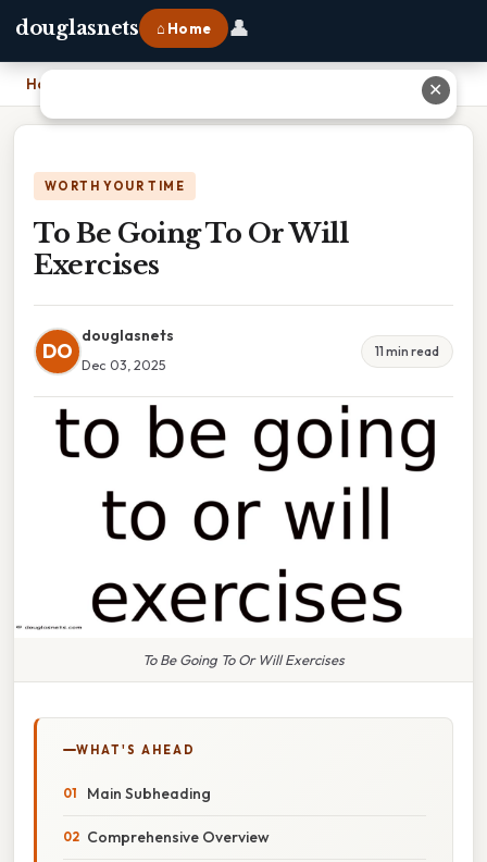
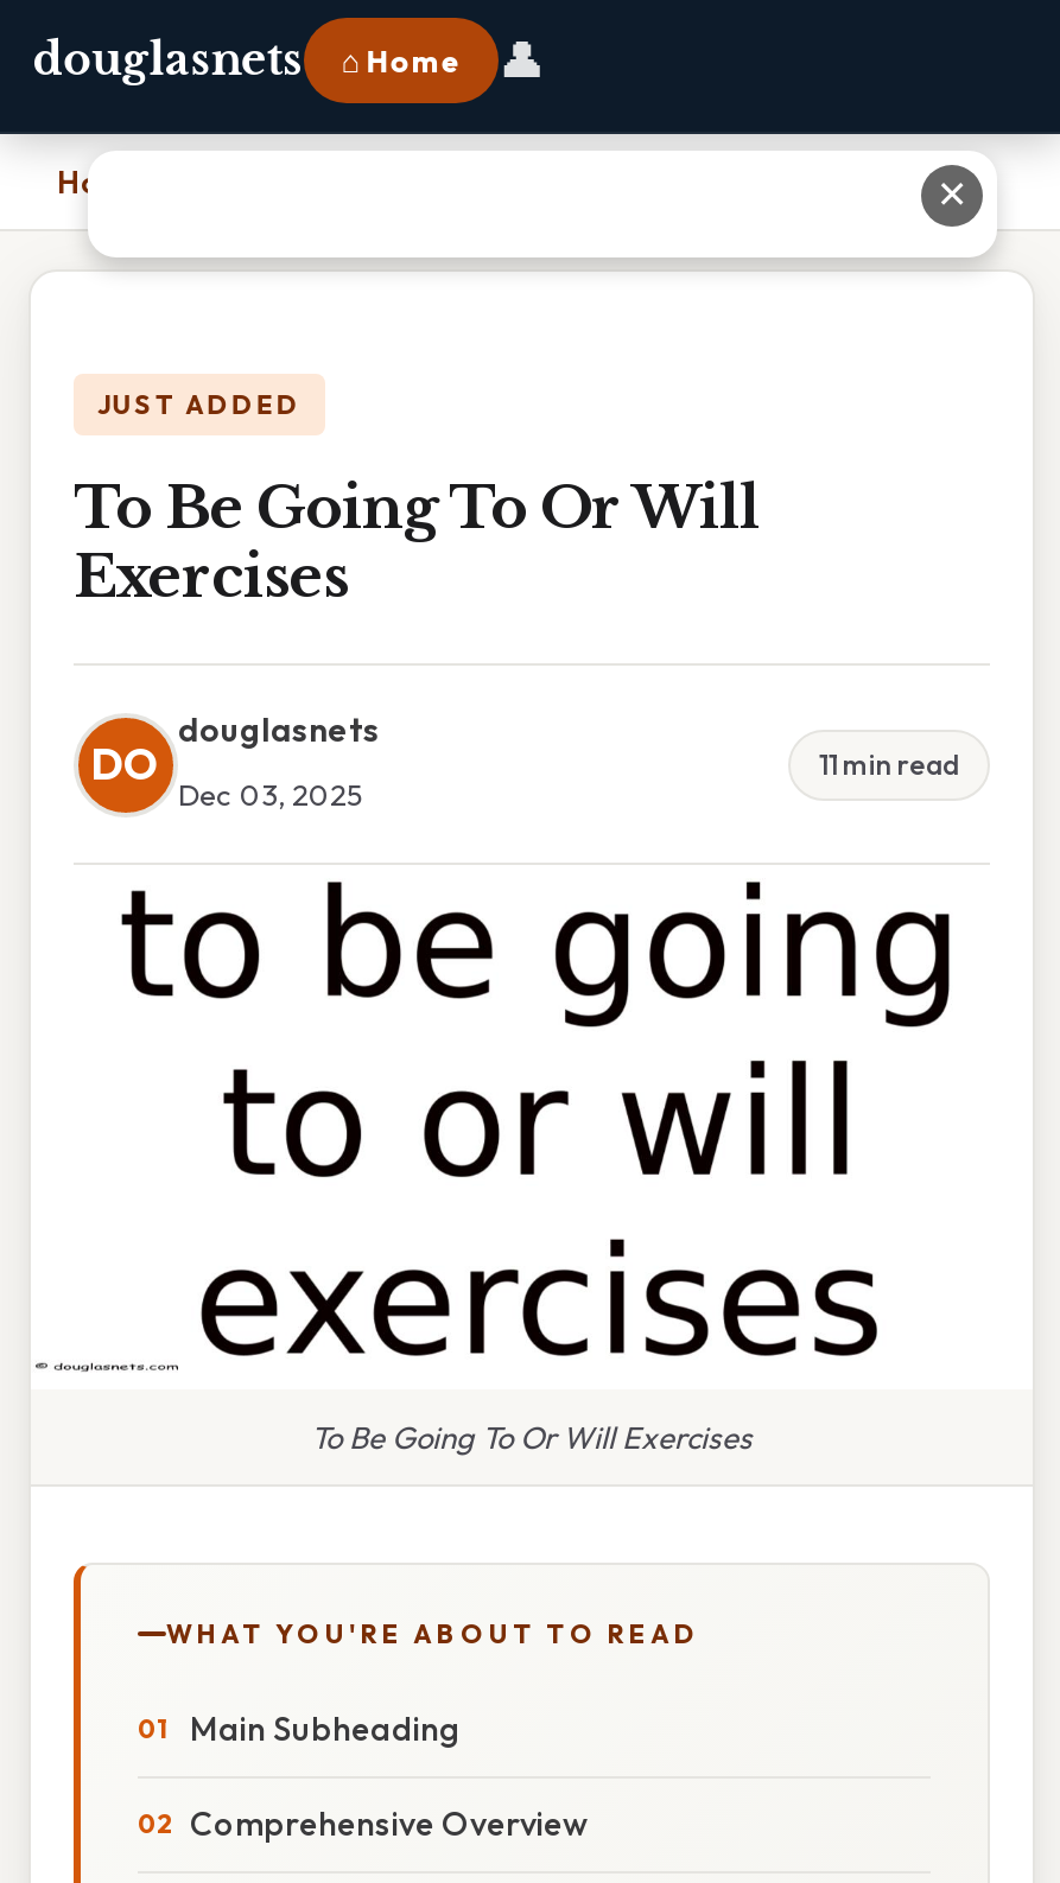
- WORTH YOUR TIME
+ JUST ADDED

- WHAT'S AHEAD
+ WHAT YOU'RE ABOUT TO READ
